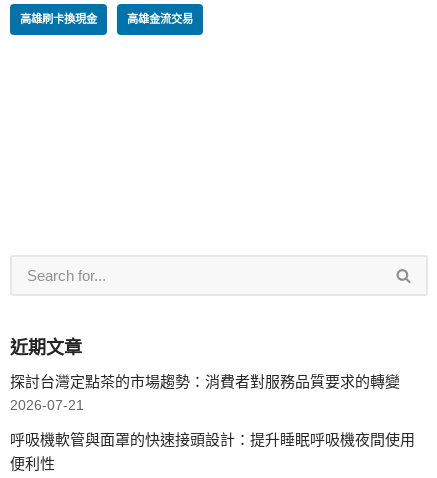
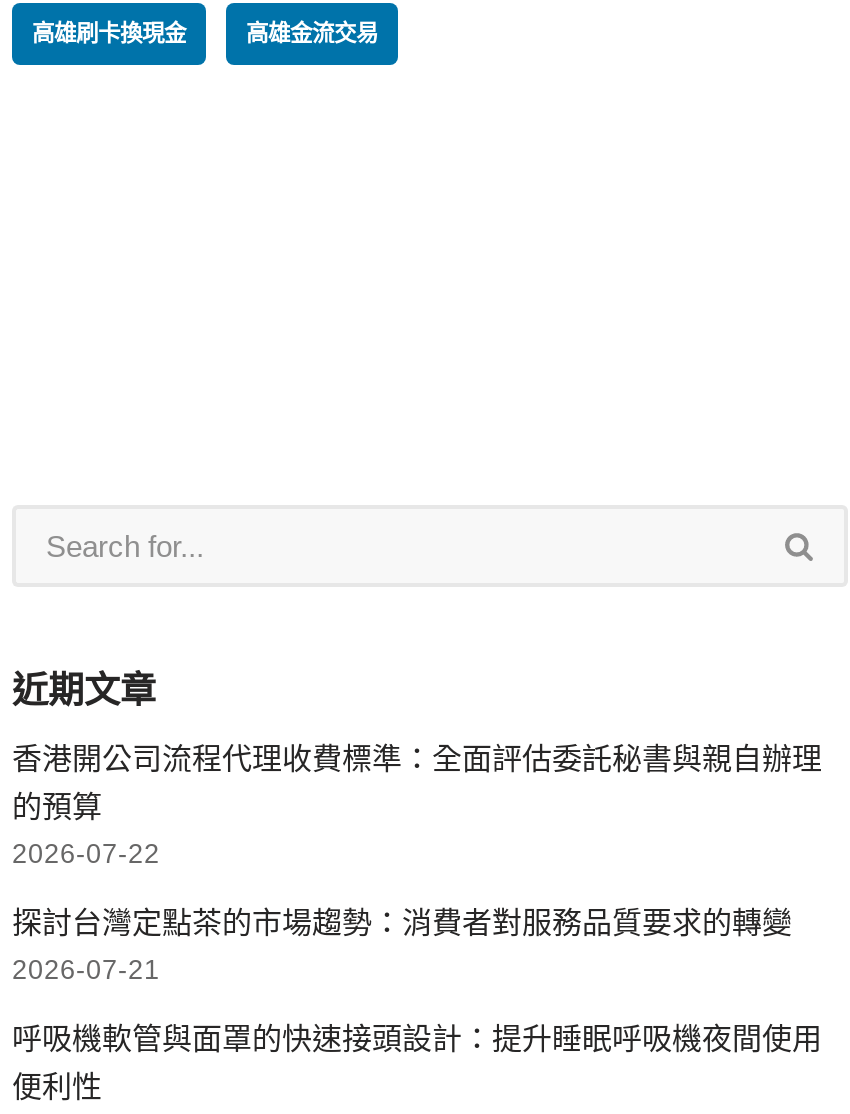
+ 香港開公司流程代理收費標準：全面評估委託秘書與親自辦理
+ 的預算
+ 2026-07-22
